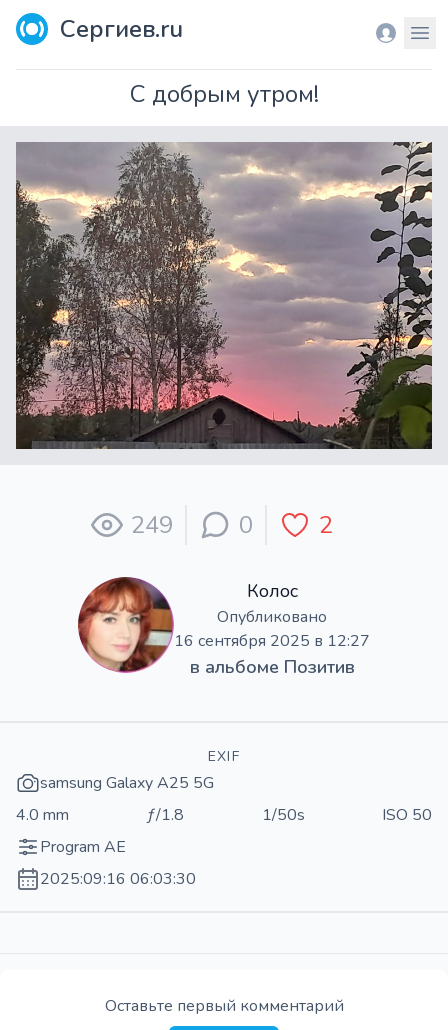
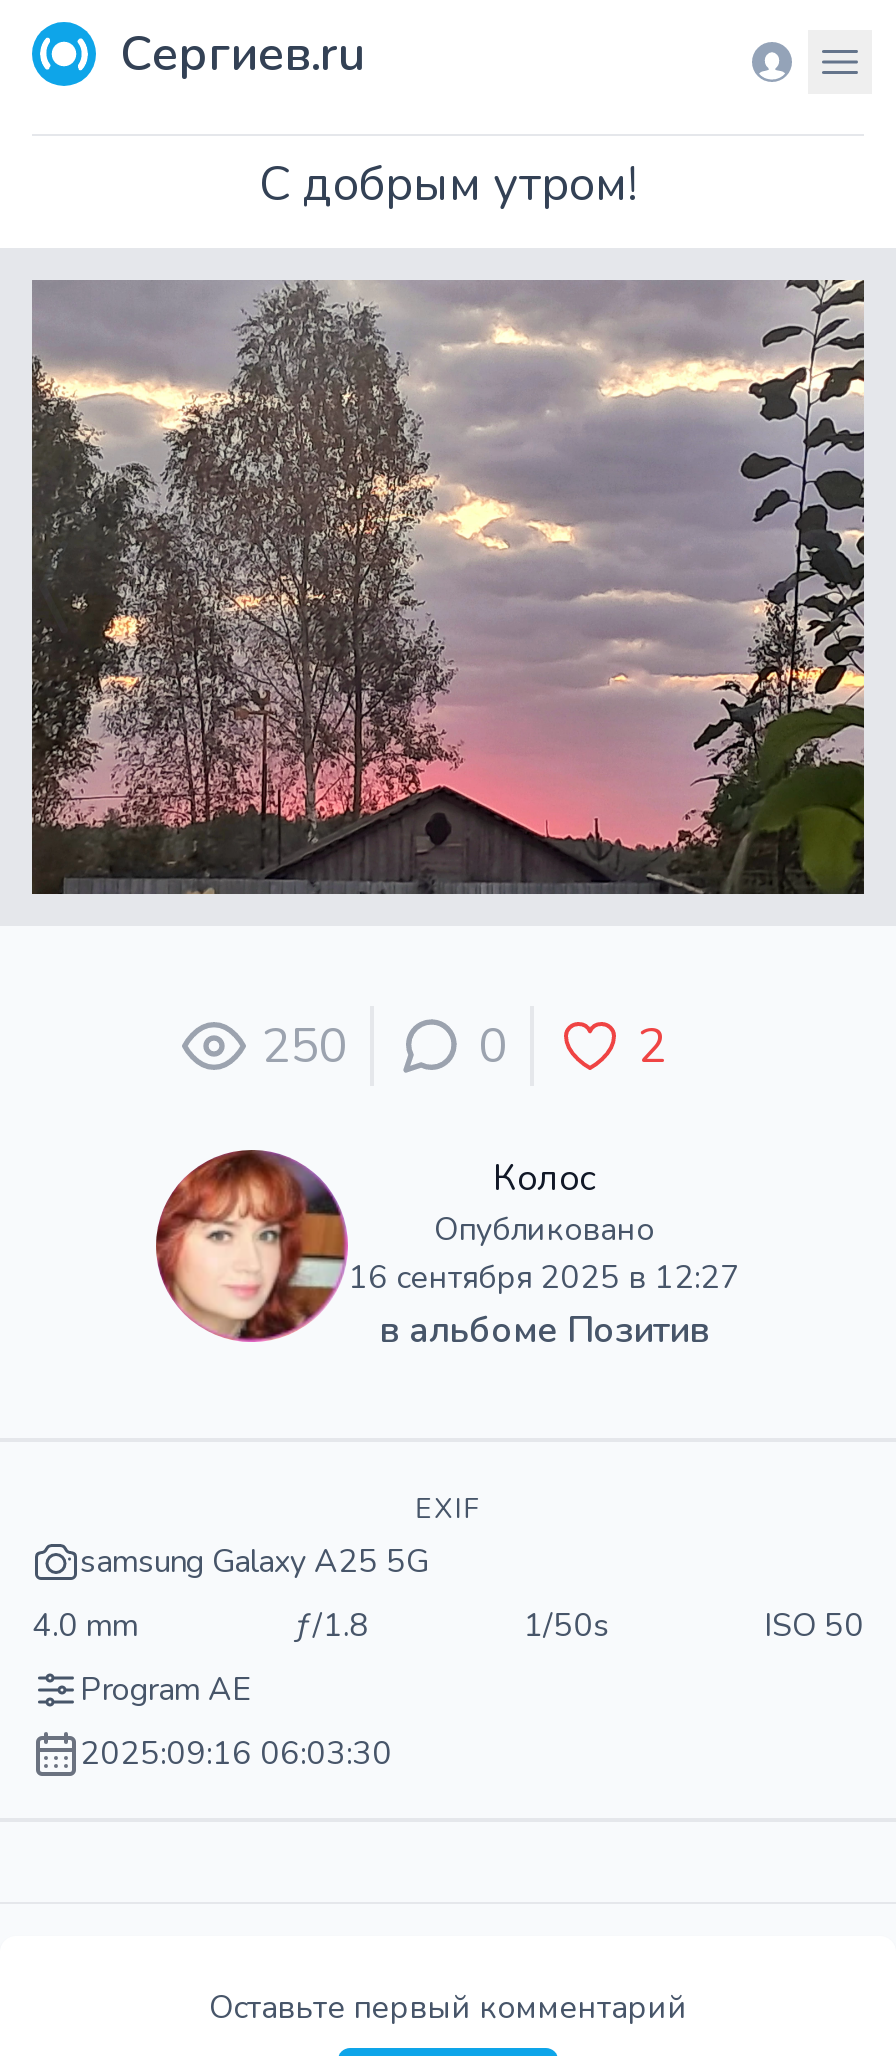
- 249
+ 250
